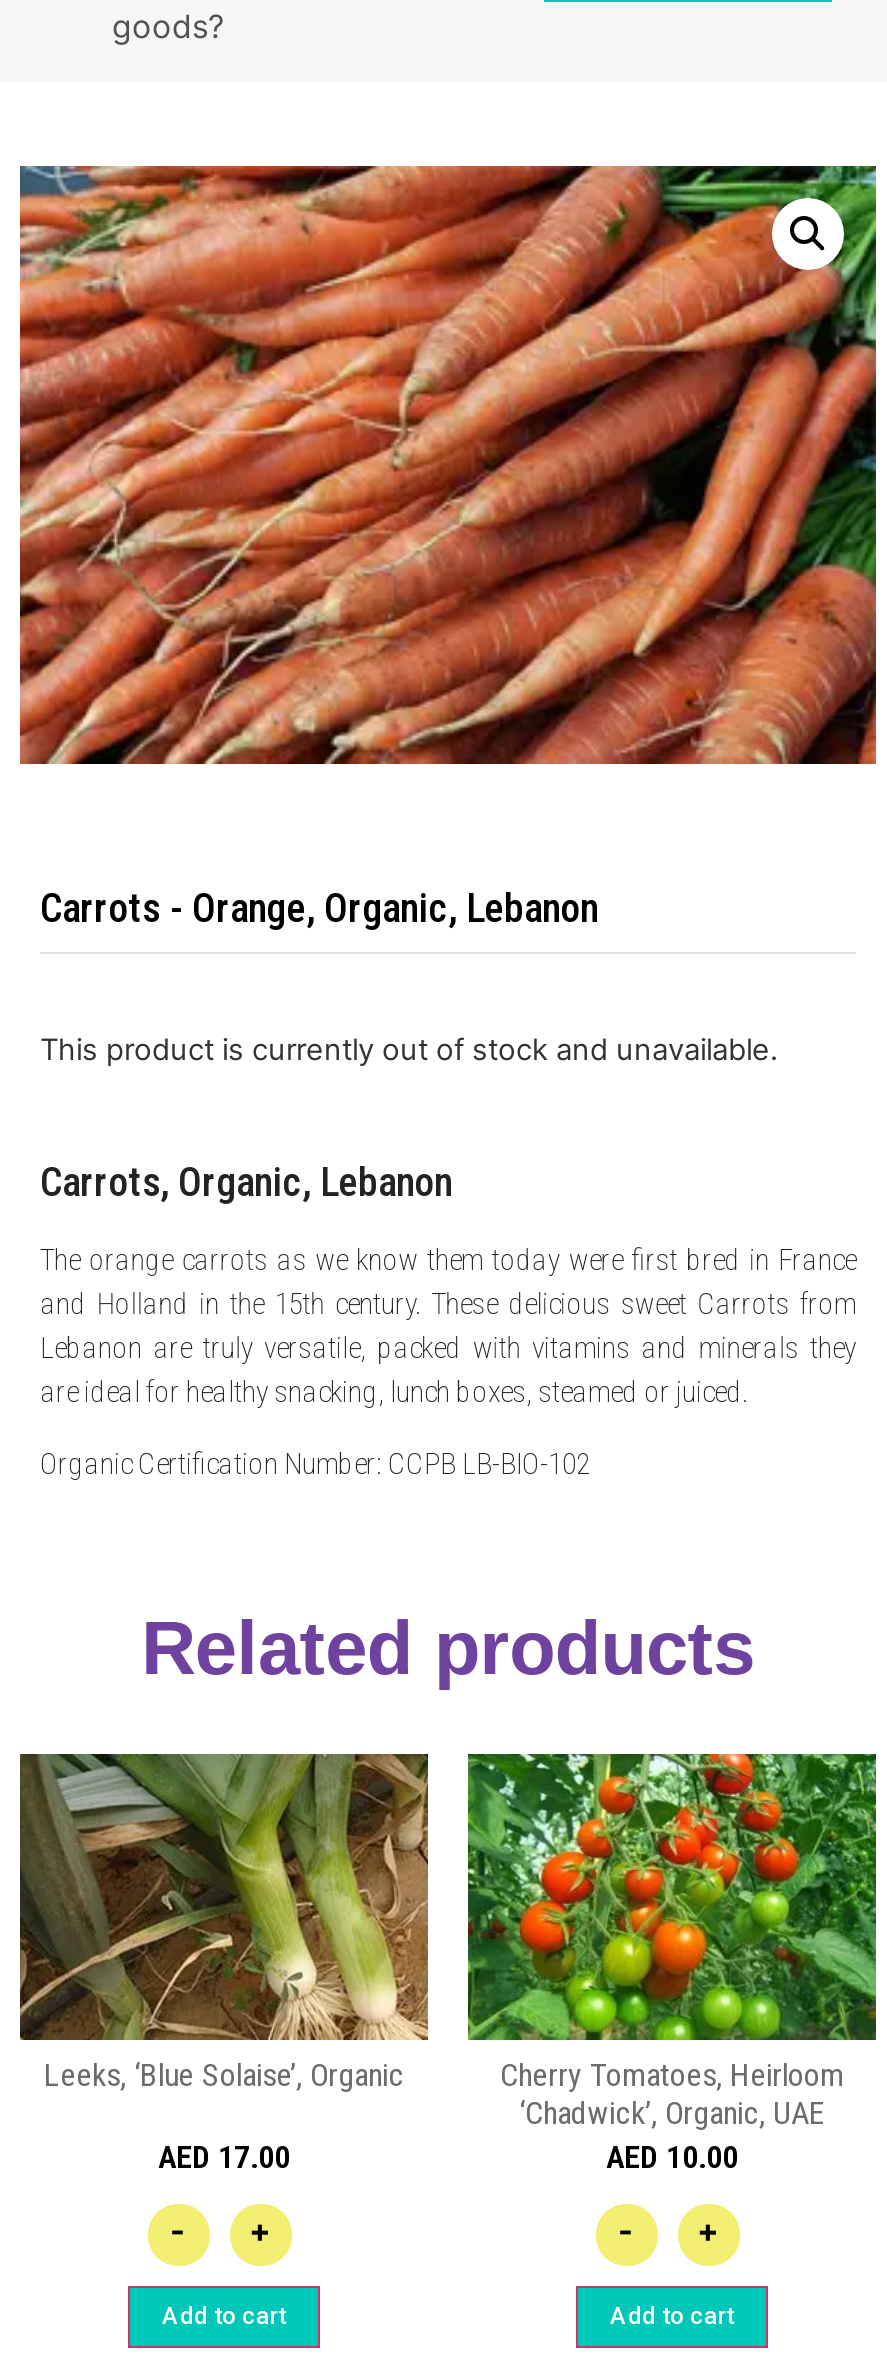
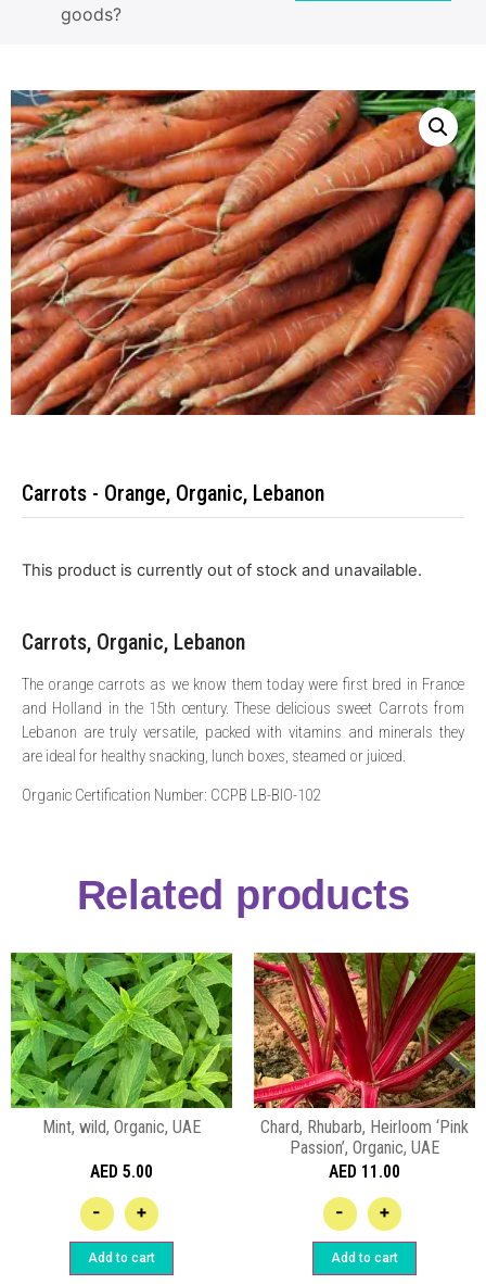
- [image]
- Leeks, ‘Blue Solaise’, Organic
+ [image]
+ Mint, wild, Organic, UAE

- [image]
- Cherry Tomatoes, Heirloom
- ‘Chadwick’, Organic, UAE
- AED 10.00
+ [image]
+ Chard, Rhubarb, Heirloom ‘Pink
+ Passion’, Organic, UAE
+ AED 11.00

- AED 17.00
+ AED 5.00
